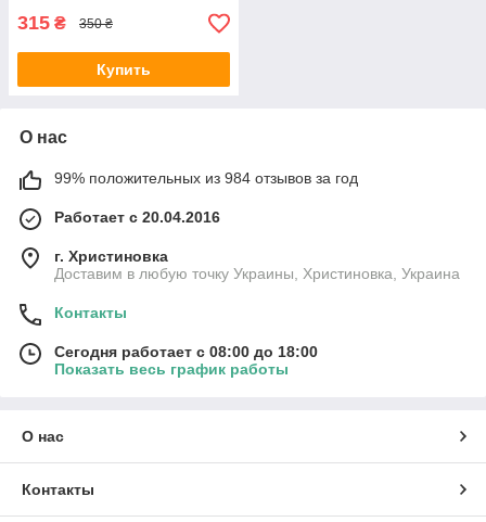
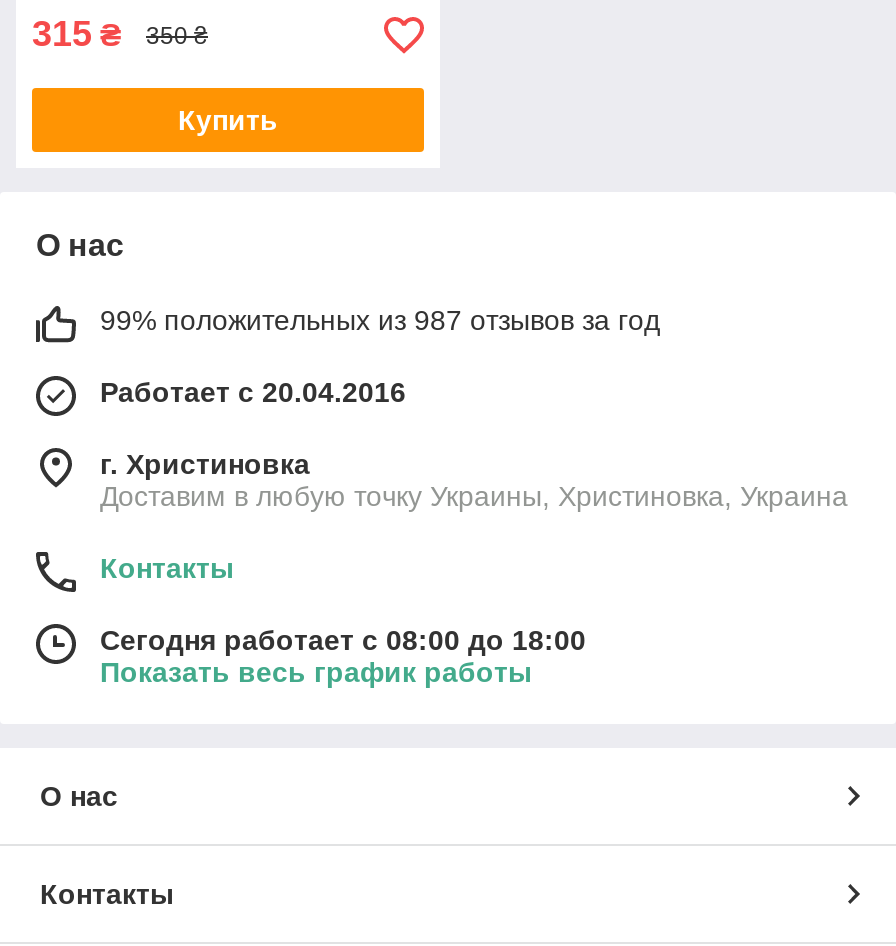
- 99% положительных из 984 отзывов за год
+ 99% положительных из 987 отзывов за год
